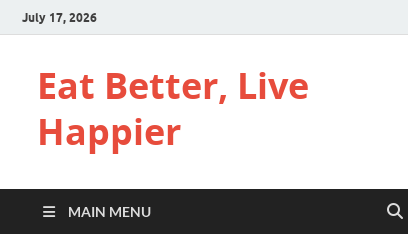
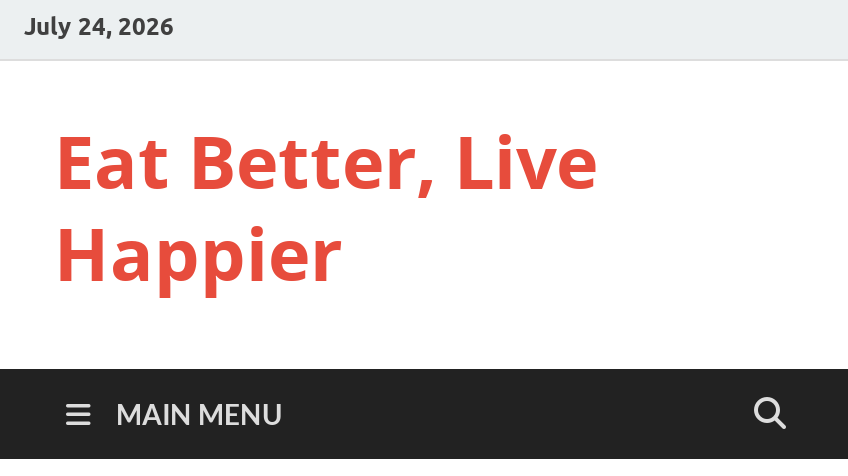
- July 17, 2026
+ July 24, 2026
